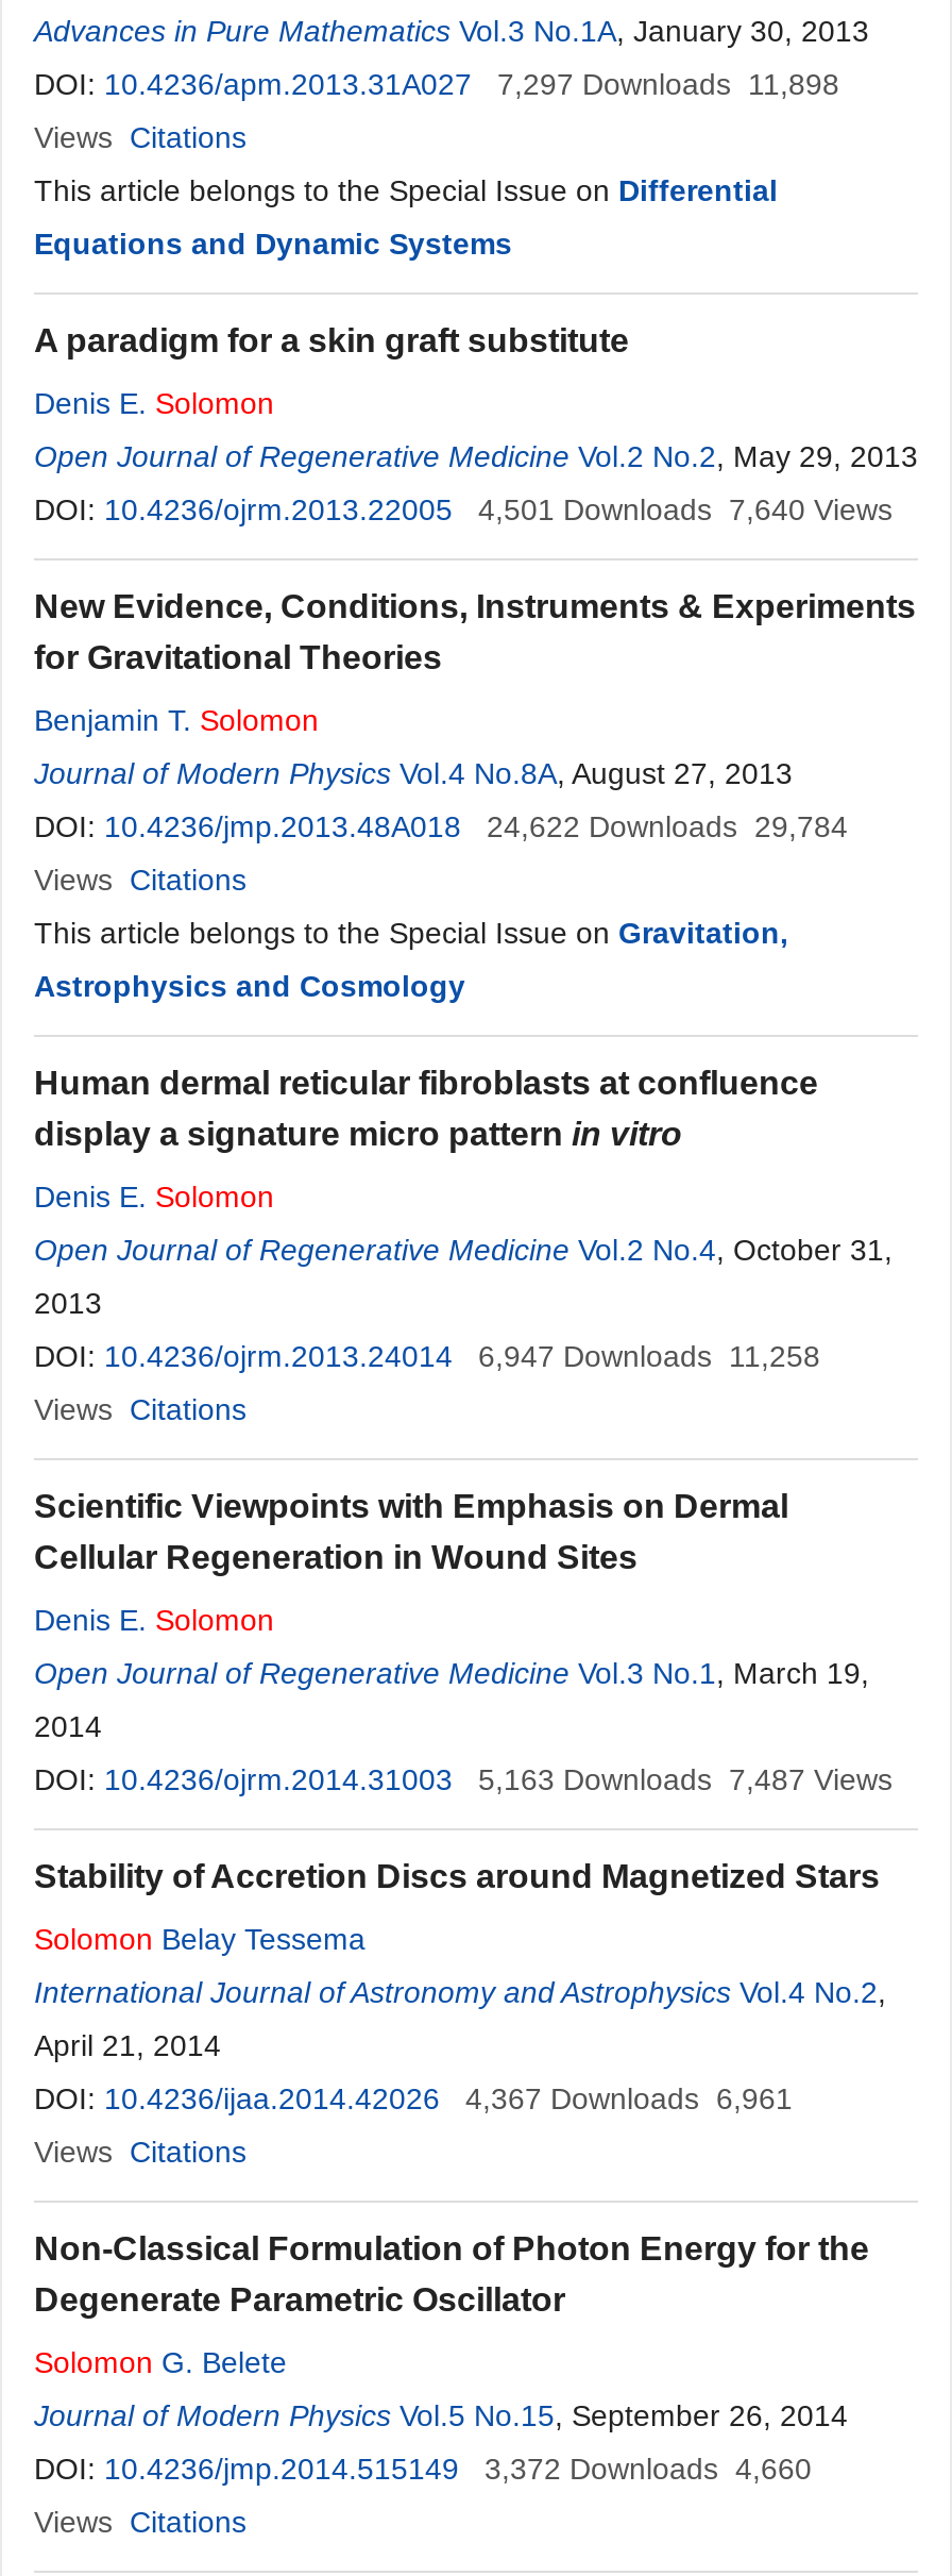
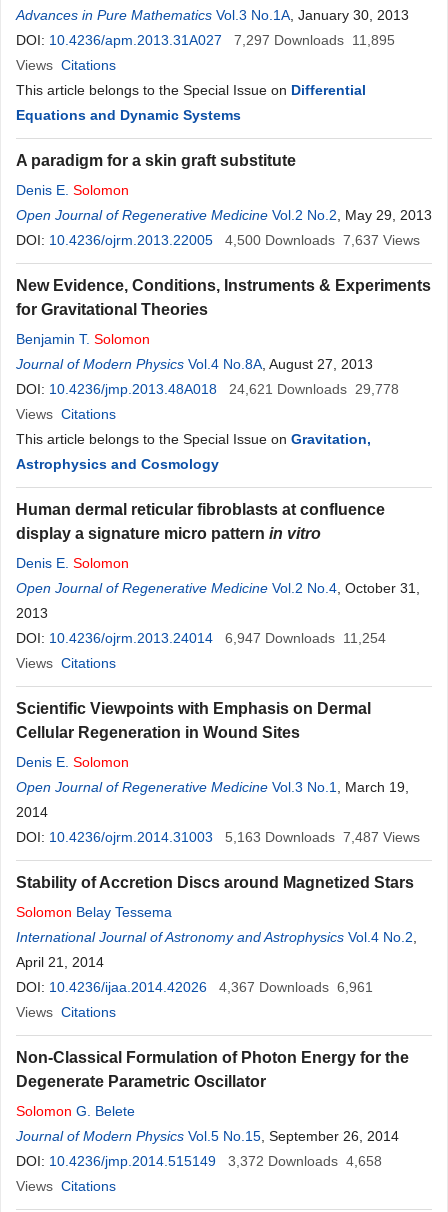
- DOI: 10.4236/apm.2013.31A027 7,297 Downloads 11,898
+ DOI: 10.4236/apm.2013.31A027 7,297 Downloads 11,895

- 4,501 Downloads 7,640 Views
+ 4,500 Downloads 7,637 Views

- DOI: 10.4236/jmp.2013.48A018 24,622 Downloads 29,784
+ DOI: 10.4236/jmp.2013.48A018 24,621 Downloads 29,778

- DOI: 10.4236/ojrm.2013.24014 6,947 Downloads 11,258
+ DOI: 10.4236/ojrm.2013.24014 6,947 Downloads 11,254

- DOI: 10.4236/jmp.2014.515149 3,372 Downloads 4,660
+ DOI: 10.4236/jmp.2014.515149 3,372 Downloads 4,658
